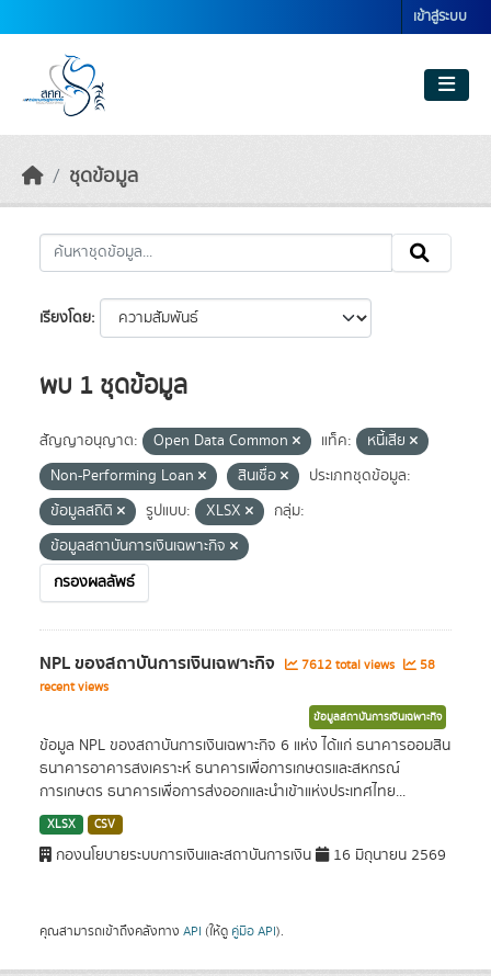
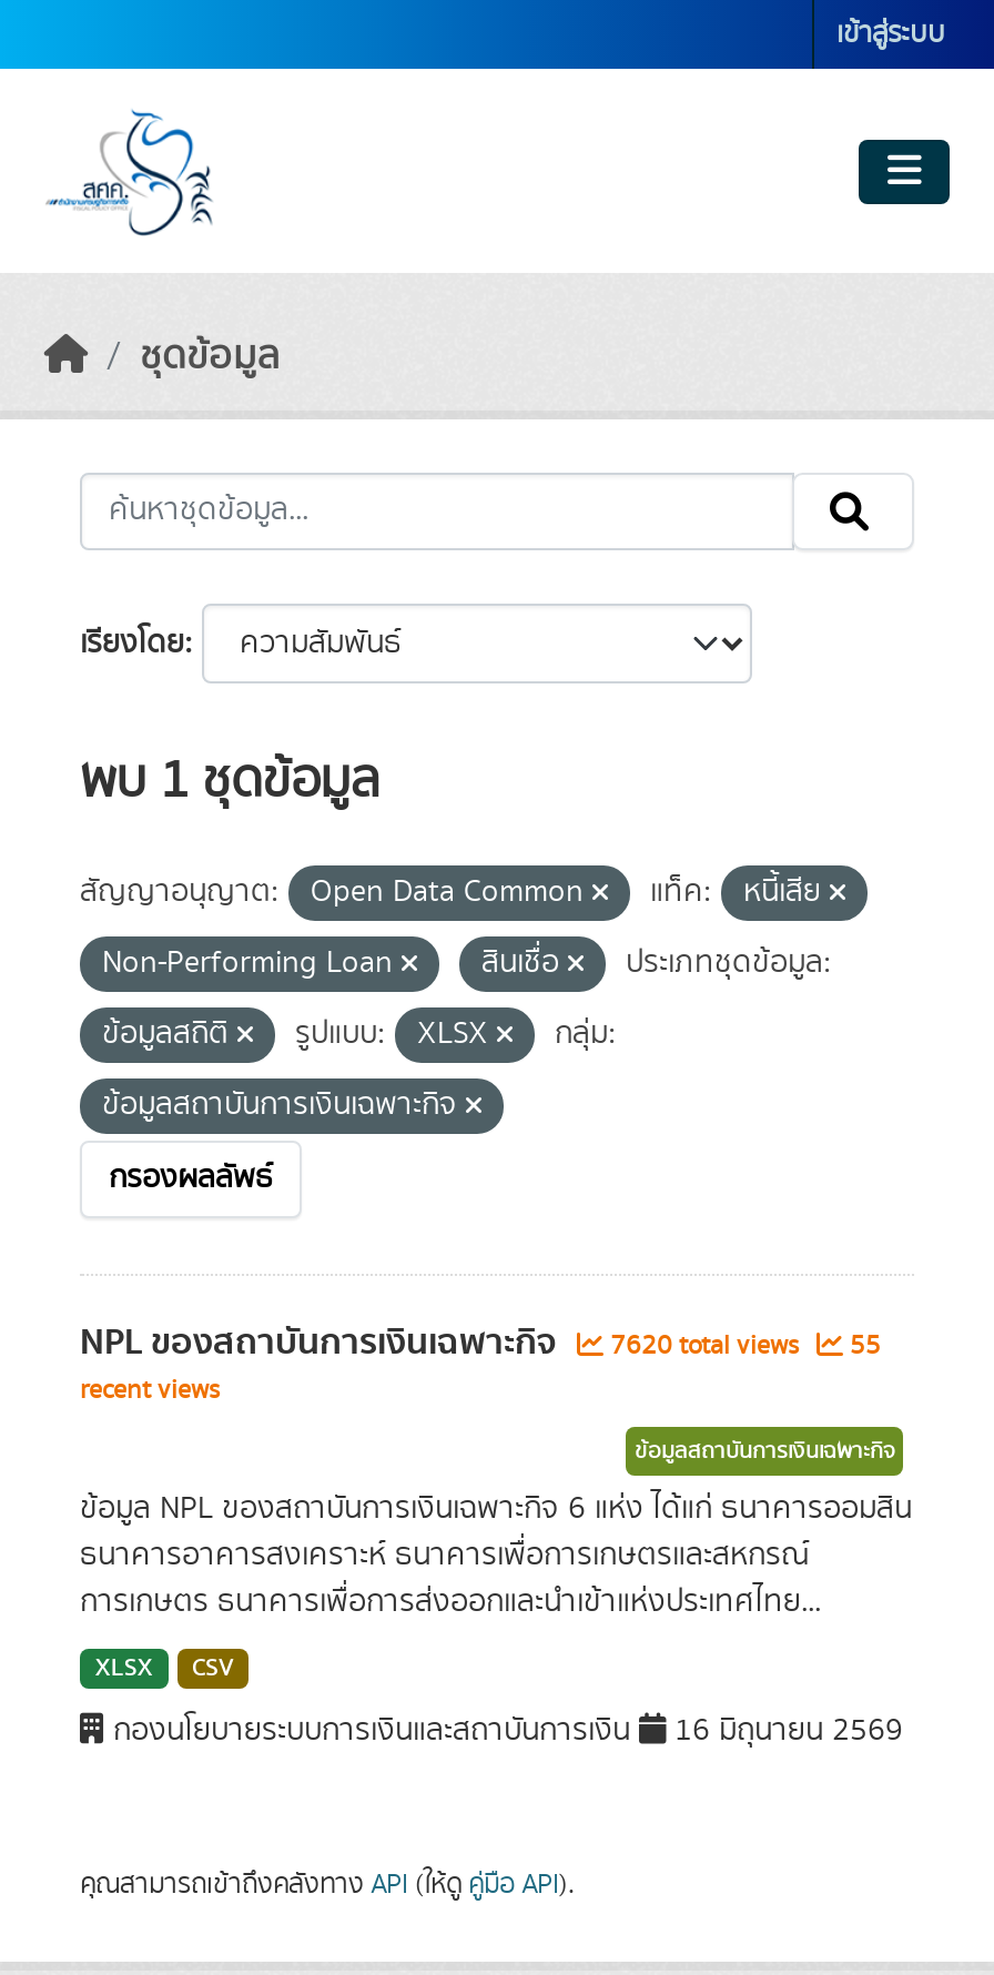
- 7612 total views
+ 7620 total views

- 58
+ 55
